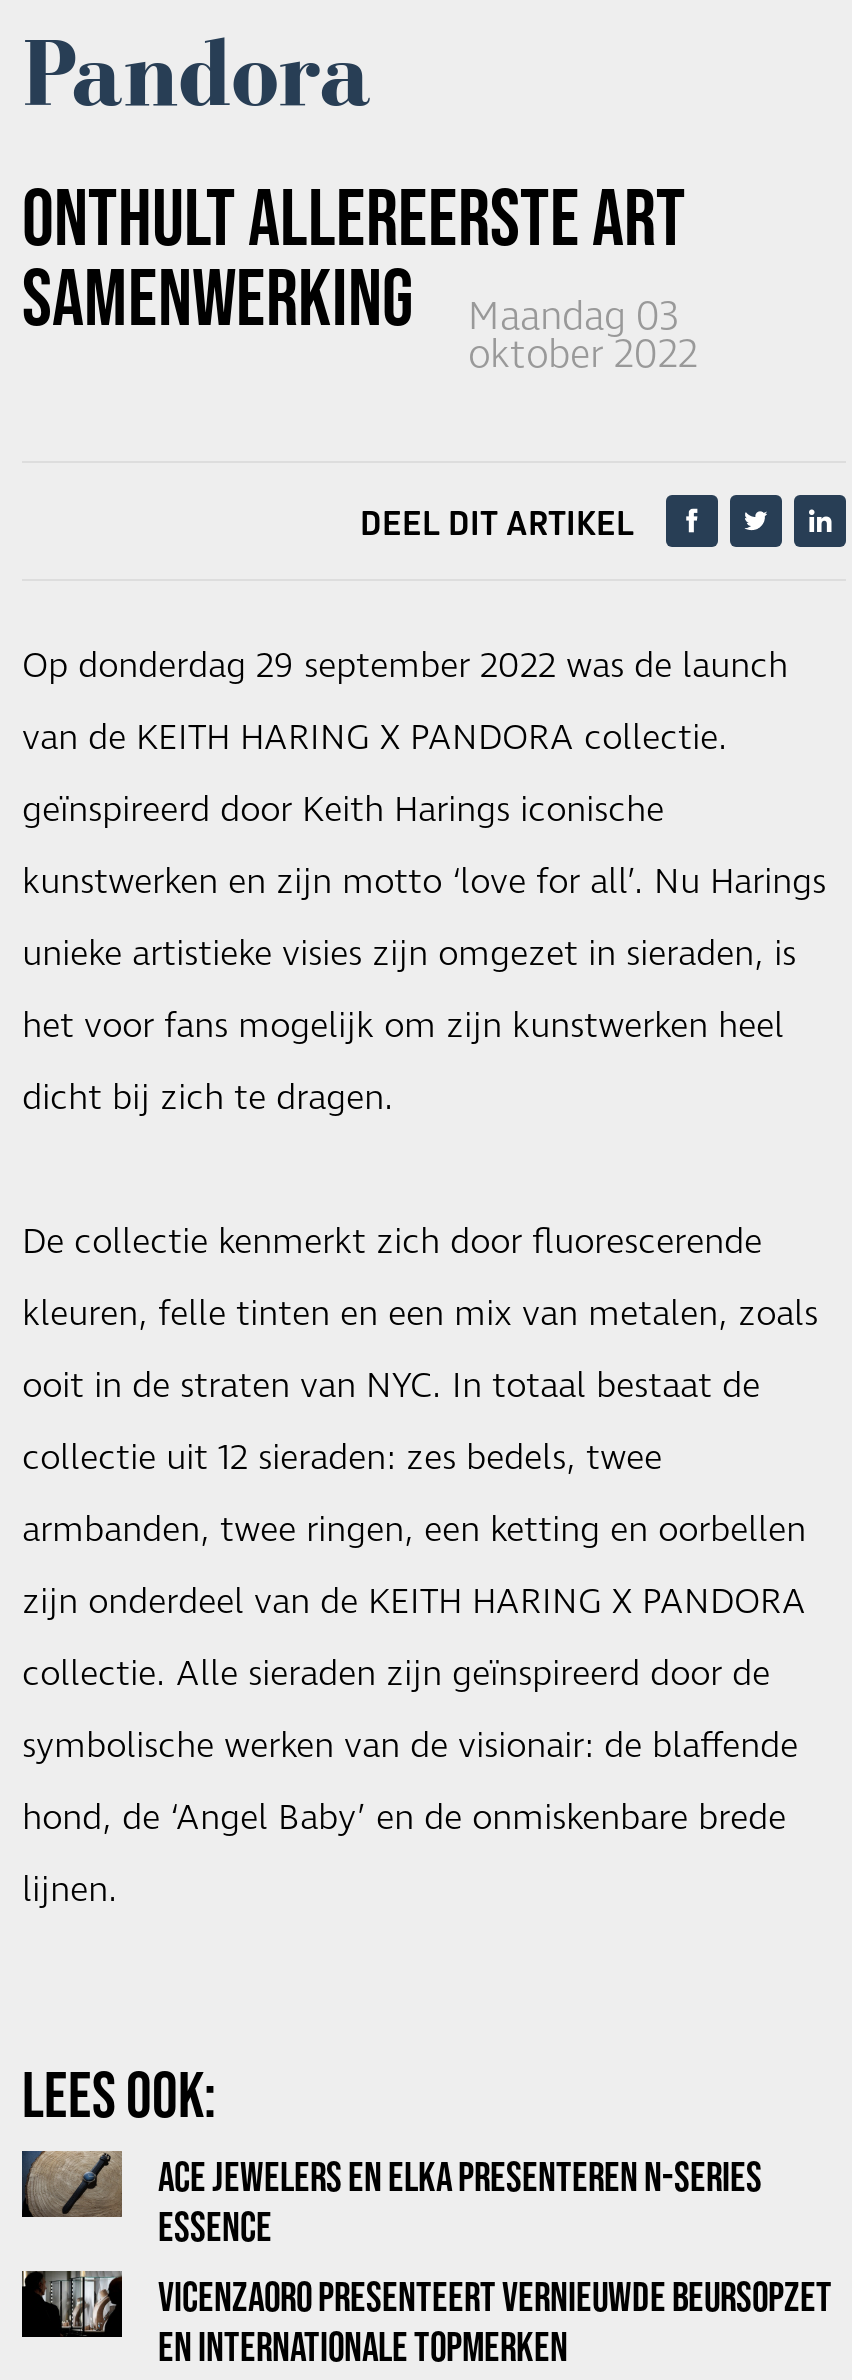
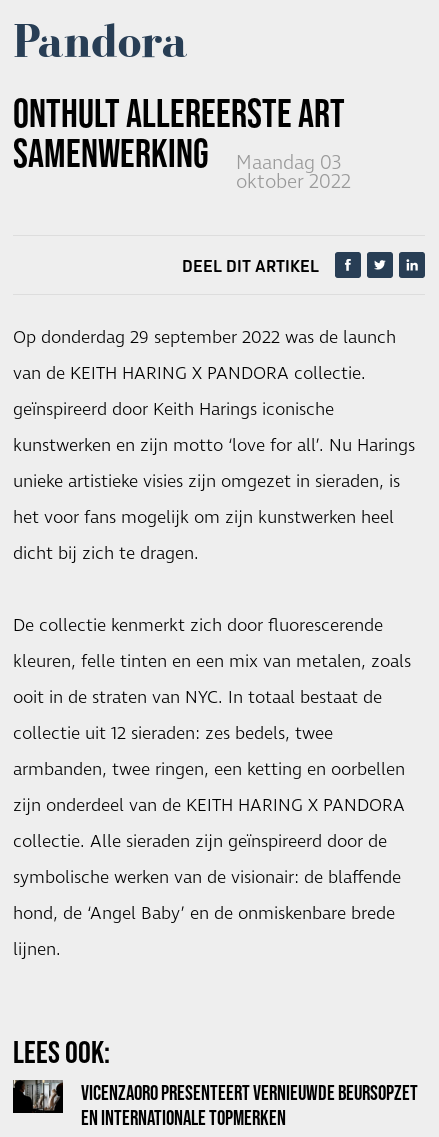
- [image]
- ACE JEWELERS EN ELKA PRESENTEREN N-SERIES
- ESSENCE
